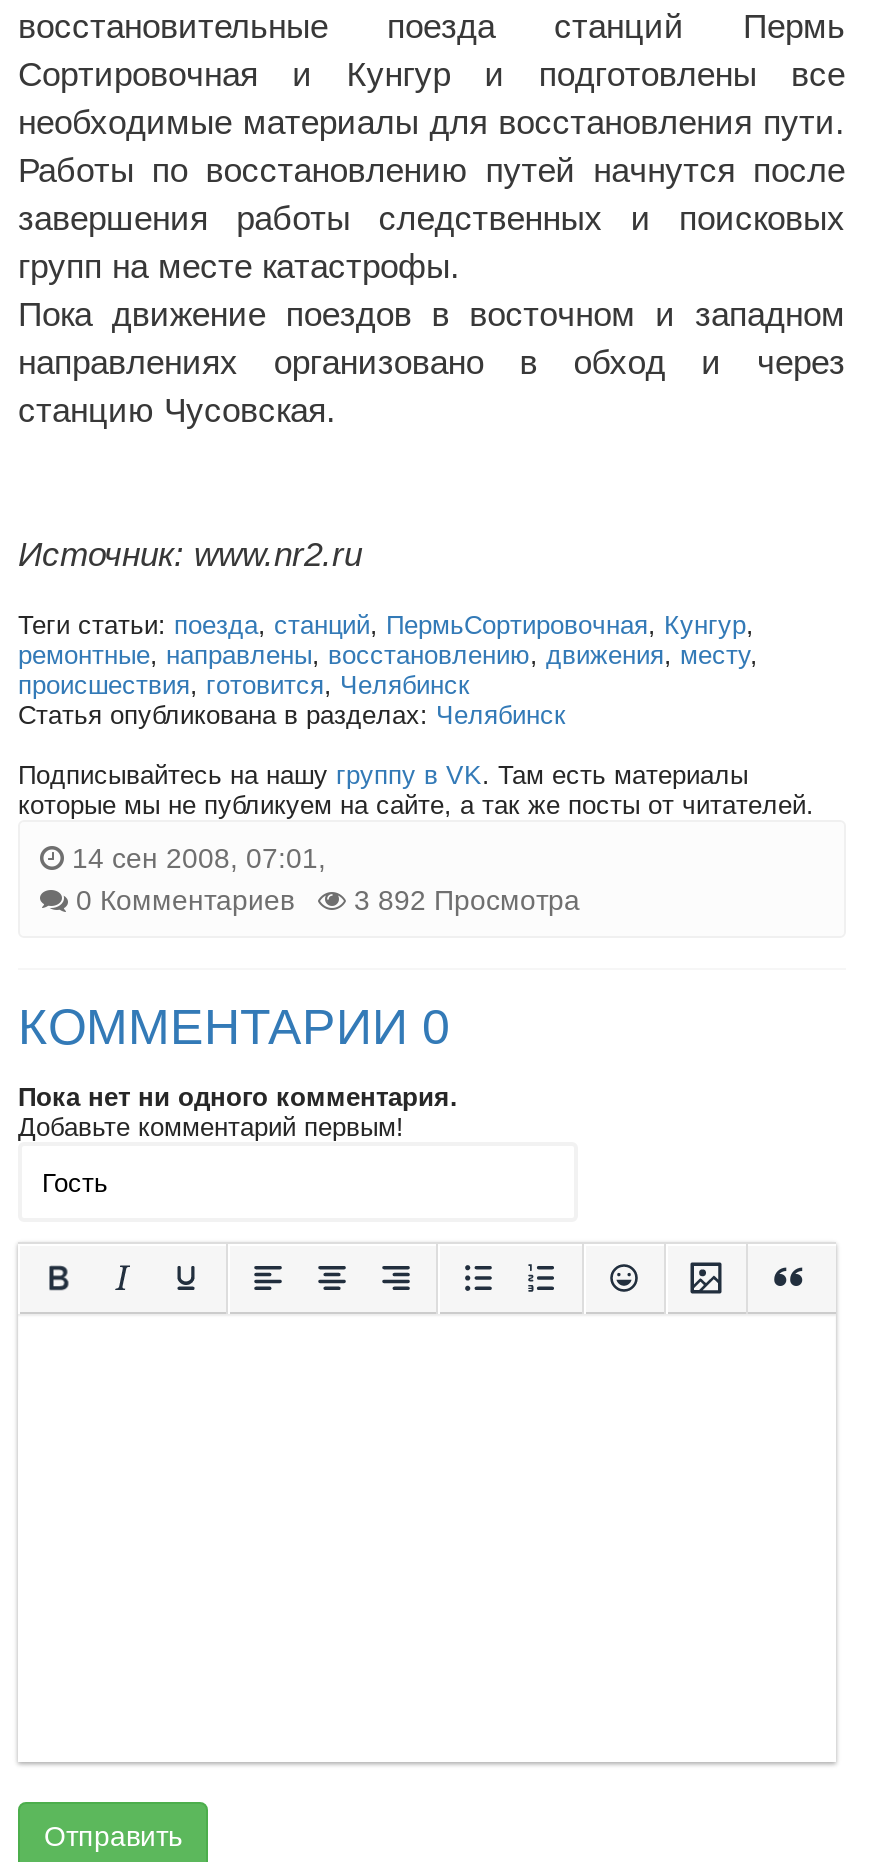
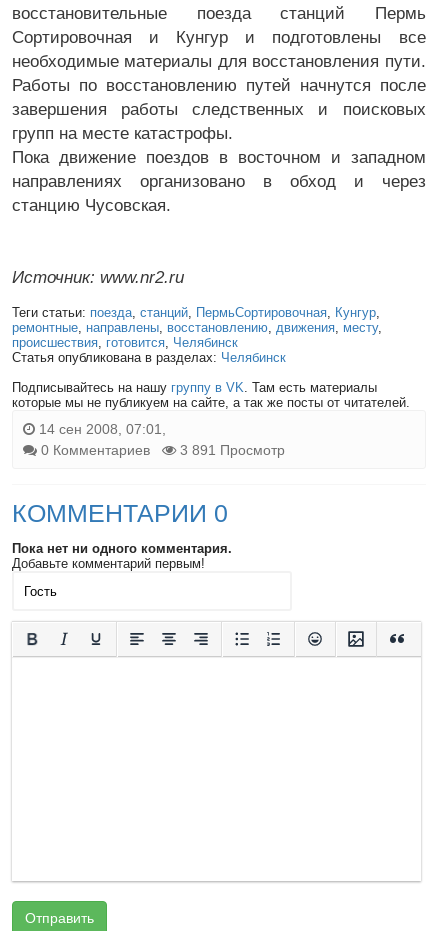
- 0 Комментариев 3 892 Просмотра
+ 0 Комментариев 3 891 Просмотр
